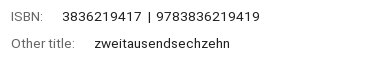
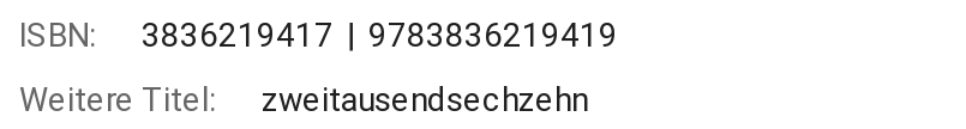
- Other title:
+ Weitere Titel:
